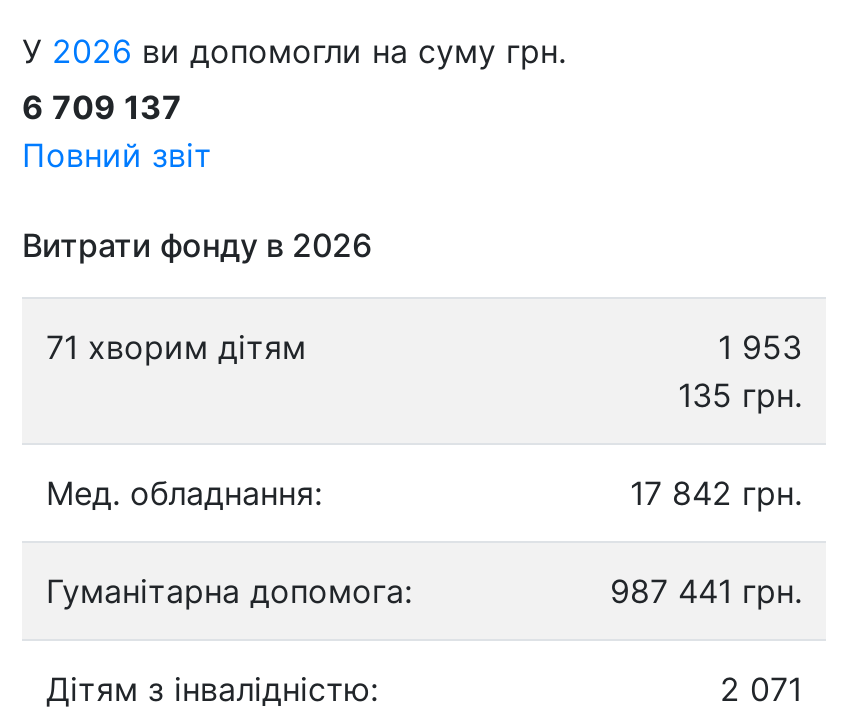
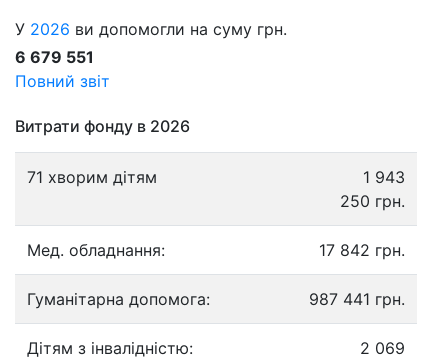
- 6 709 137
+ 6 679 551

- 1 953
+ 1 943

- 135 грн.
+ 250 грн.

- 2 071
+ 2 069
